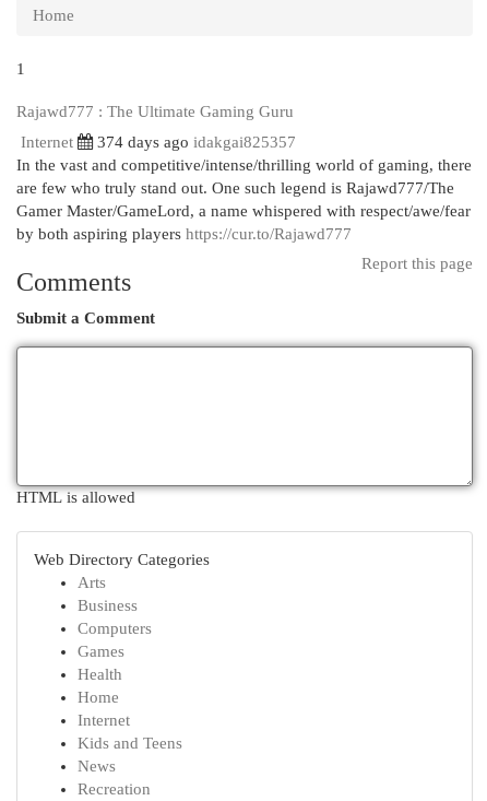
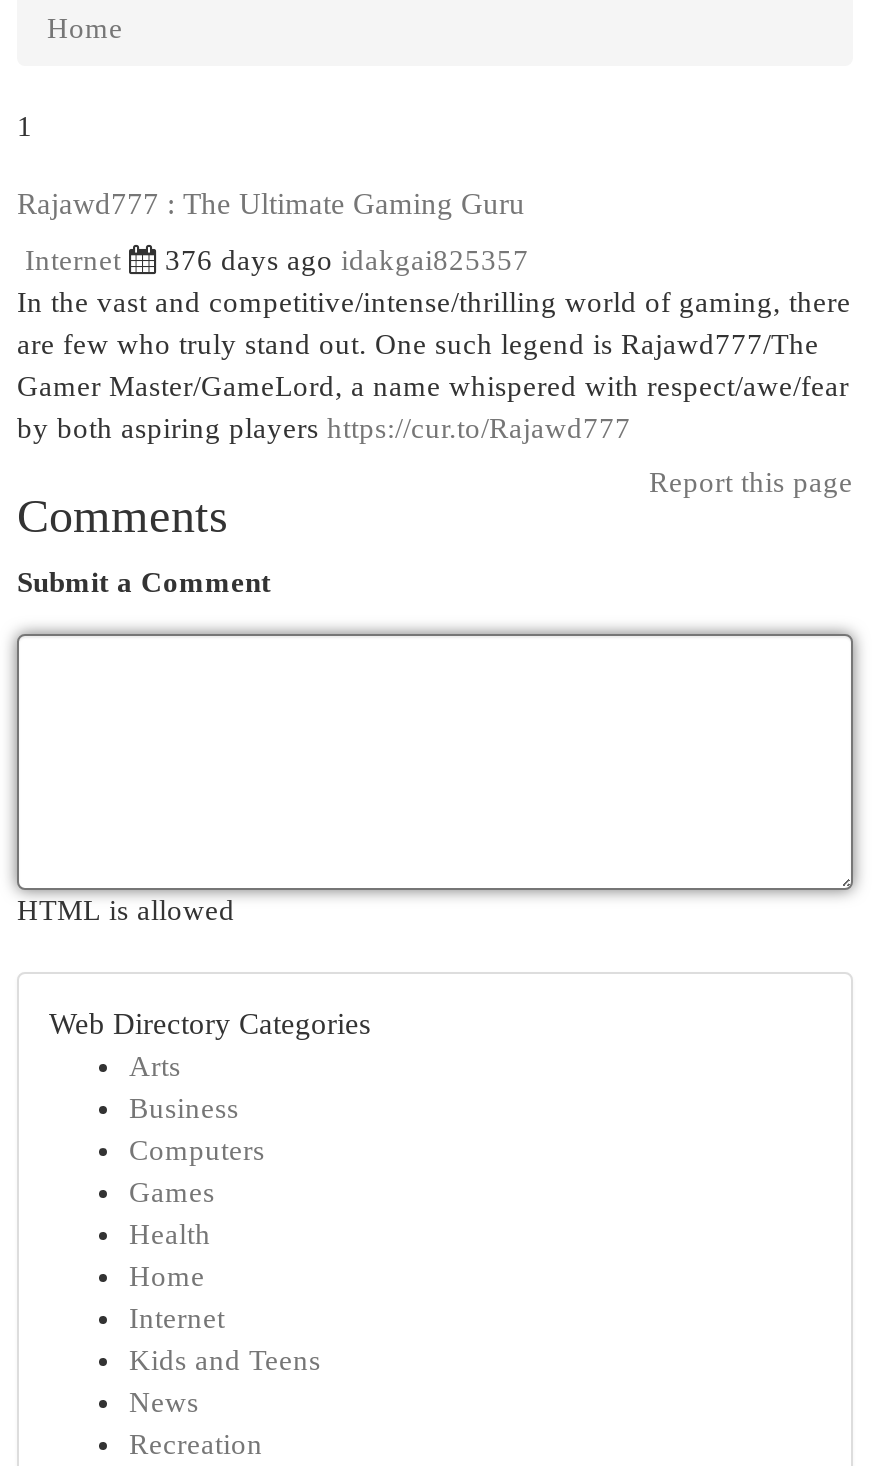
- 374 days ago idakgai825357
+ 376 days ago idakgai825357
